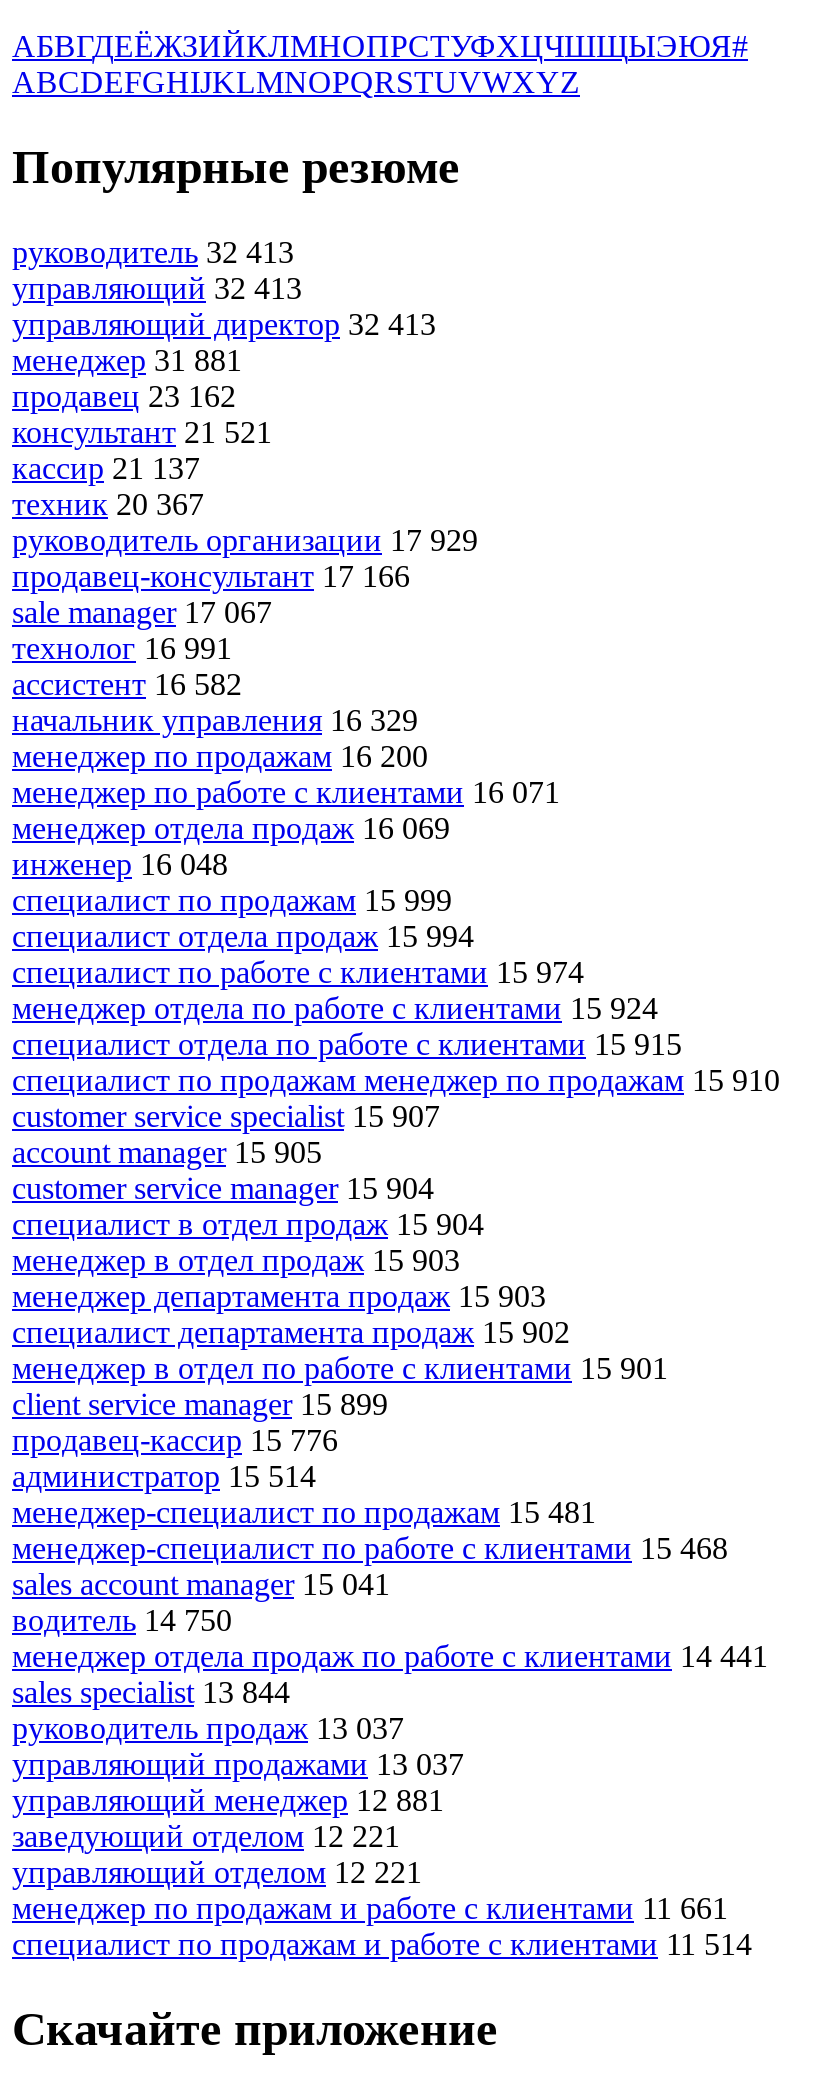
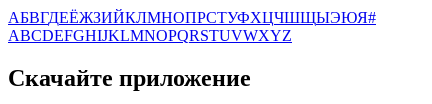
- Популярные резюме
- руководитель 32 413
- управляющий 32 413
- управляющий директор 32 413
- менеджер 31 881
- продавец 23 162
- консультант 21 521
- кассир 21 137
- техник 20 367
- руководитель организации 17 929
- продавец-консультант 17 166
- sale manager 17 067
- технолог 16 991
- ассистент 16 582
- начальник управления 16 329
- менеджер по продажам 16 200
- менеджер по работе с клиентами 16 071
- менеджер отдела продаж 16 069
- инженер 16 048
- специалист по продажам 15 999
- специалист отдела продаж 15 994
- специалист по работе с клиентами 15 974
- менеджер отдела по работе с клиентами 15 924
- специалист отдела по работе с клиентами 15 915
- специалист по продажам менеджер по продажам 15 910
- customer service specialist 15 907
- account manager 15 905
- customer service manager 15 904
- специалист в отдел продаж 15 904
- менеджер в отдел продаж 15 903
- менеджер департамента продаж 15 903
- специалист департамента продаж 15 902
- менеджер в отдел по работе с клиентами 15 901
- client service manager 15 899
- продавец-кассир 15 776
- администратор 15 514
- менеджер-специалист по продажам 15 481
- менеджер-специалист по работе с клиентами 15 468
- sales account manager 15 041
- водитель 14 750
- менеджер отдела продаж по работе с клиентами 14 441
- sales specialist 13 844
- руководитель продаж 13 037
- управляющий продажами 13 037
- управляющий менеджер 12 881
- заведующий отделом 12 221
- управляющий отделом 12 221
- менеджер по продажам и работе с клиентами 11 661
- специалист по продажам и работе с клиентами 11 514
